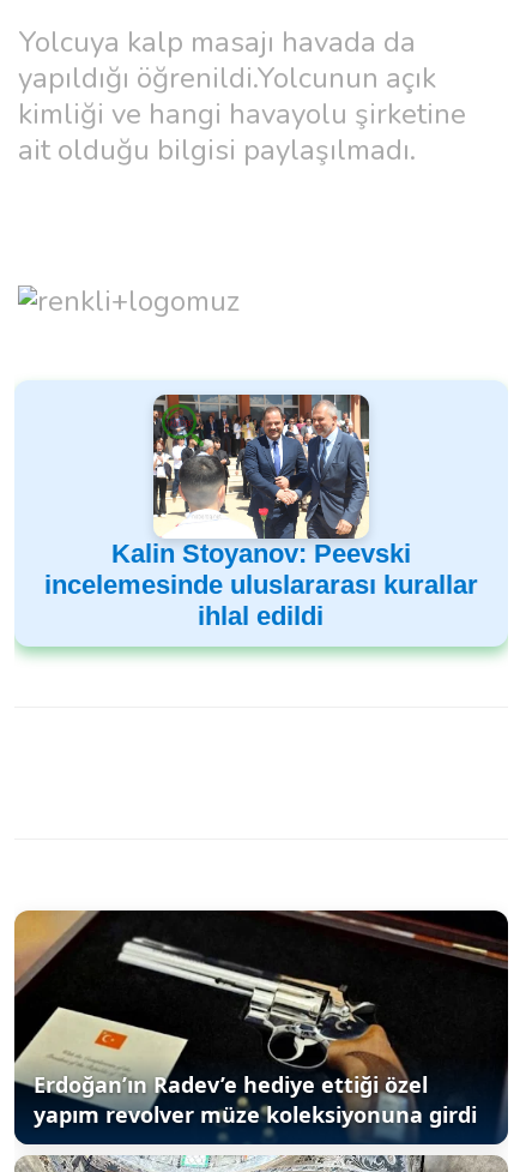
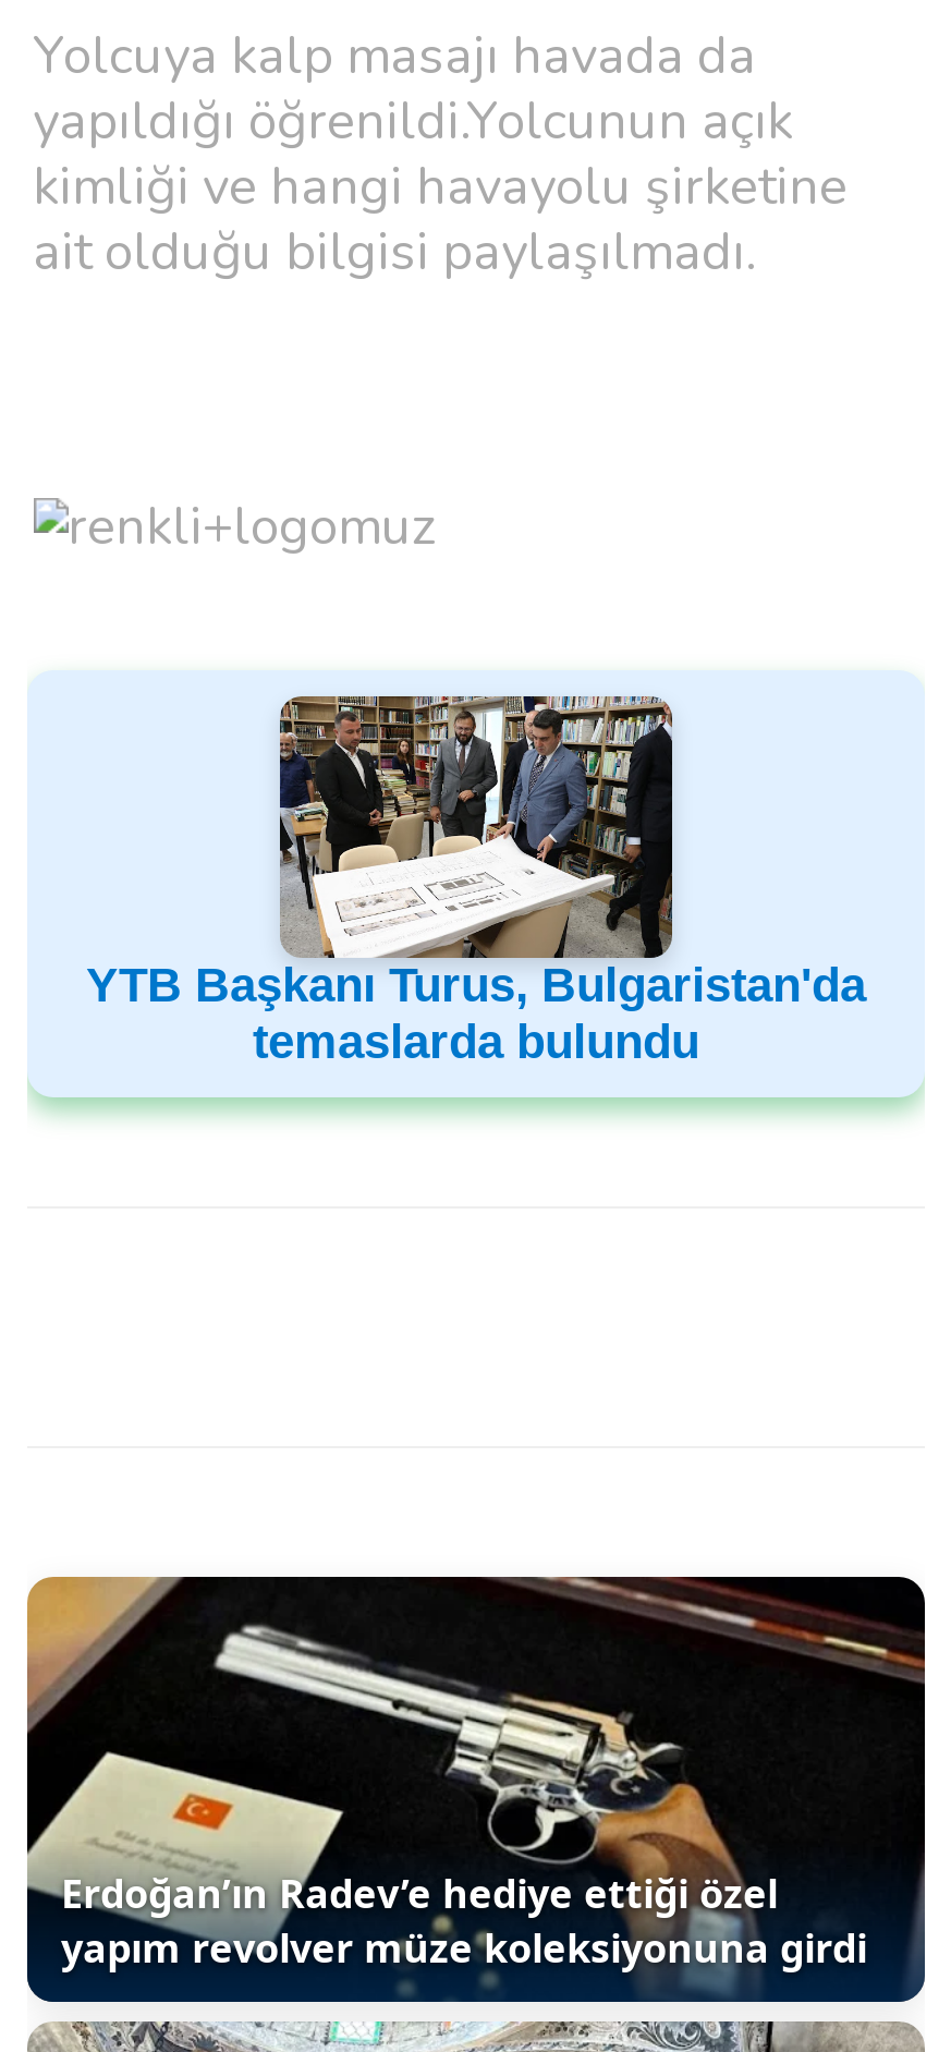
- [image]
- Kalin Stoyanov: Peevski
- incelemesinde uluslararası kurallar
- ihlal edildi
+ [image]
+ YTB Başkanı Turus, Bulgaristan'da
+ temaslarda bulundu
